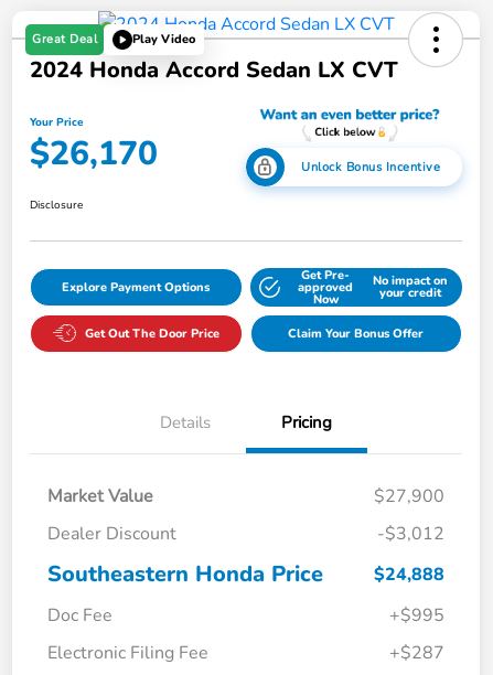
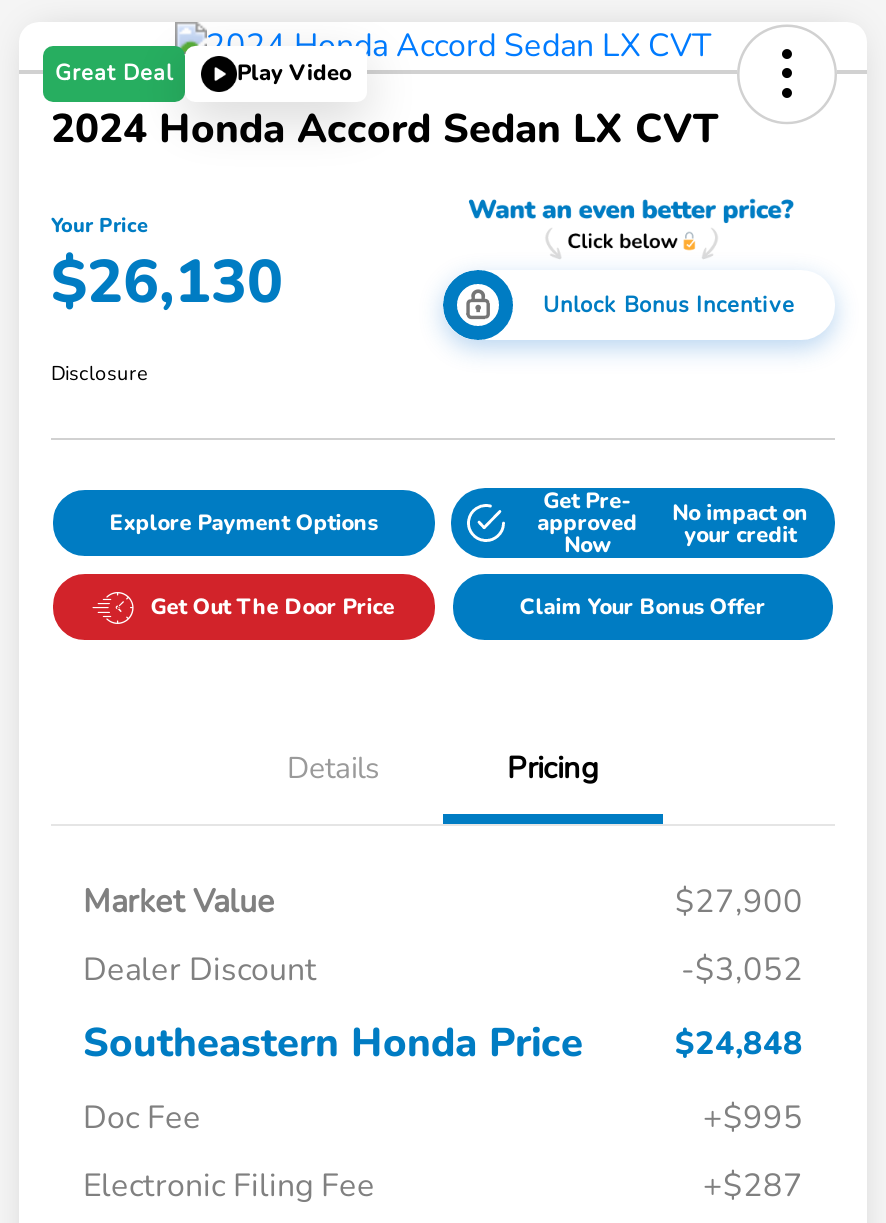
- $26,170
+ $26,130

- -$3,012
+ -$3,052

- $24,888
+ $24,848
